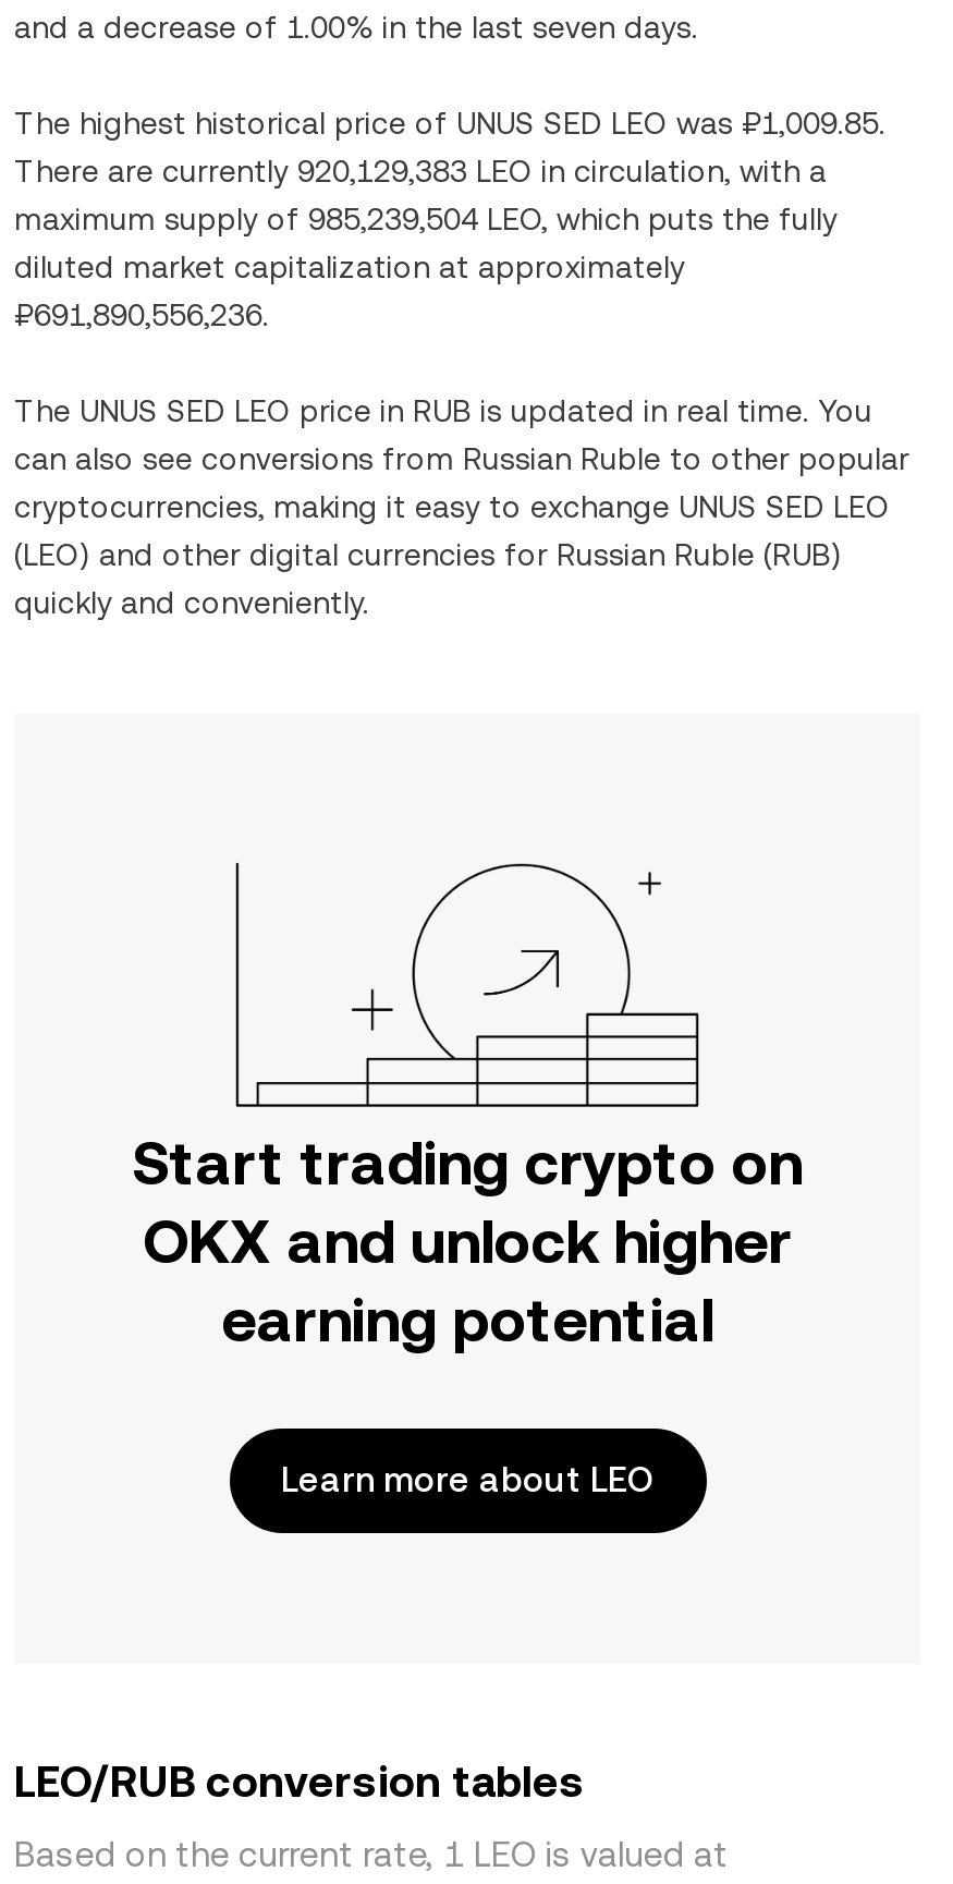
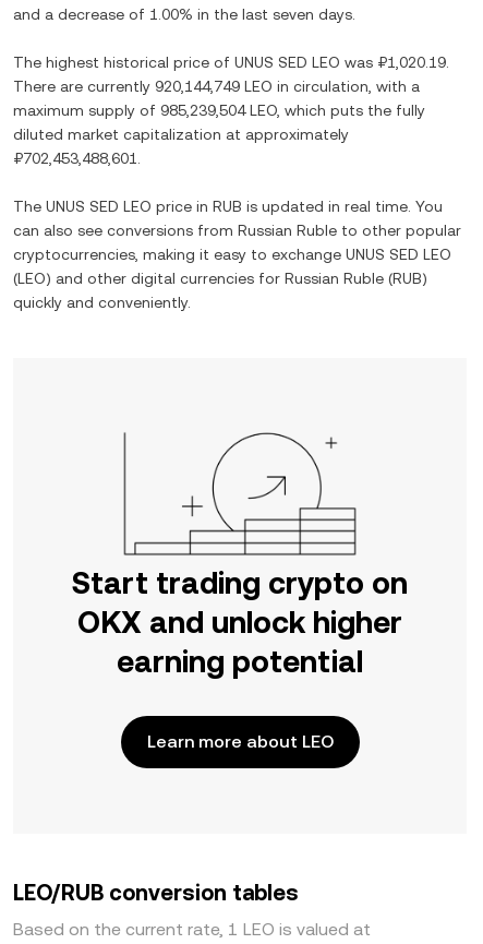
- The highest historical price of UNUS SED LEO was ₽1,009.85.
+ The highest historical price of UNUS SED LEO was ₽1,020.19.

- There are currently 920,129,383 LEO in circulation, with a
+ There are currently 920,144,749 LEO in circulation, with a

- ₽691,890,556,236.
+ ₽702,453,488,601.
